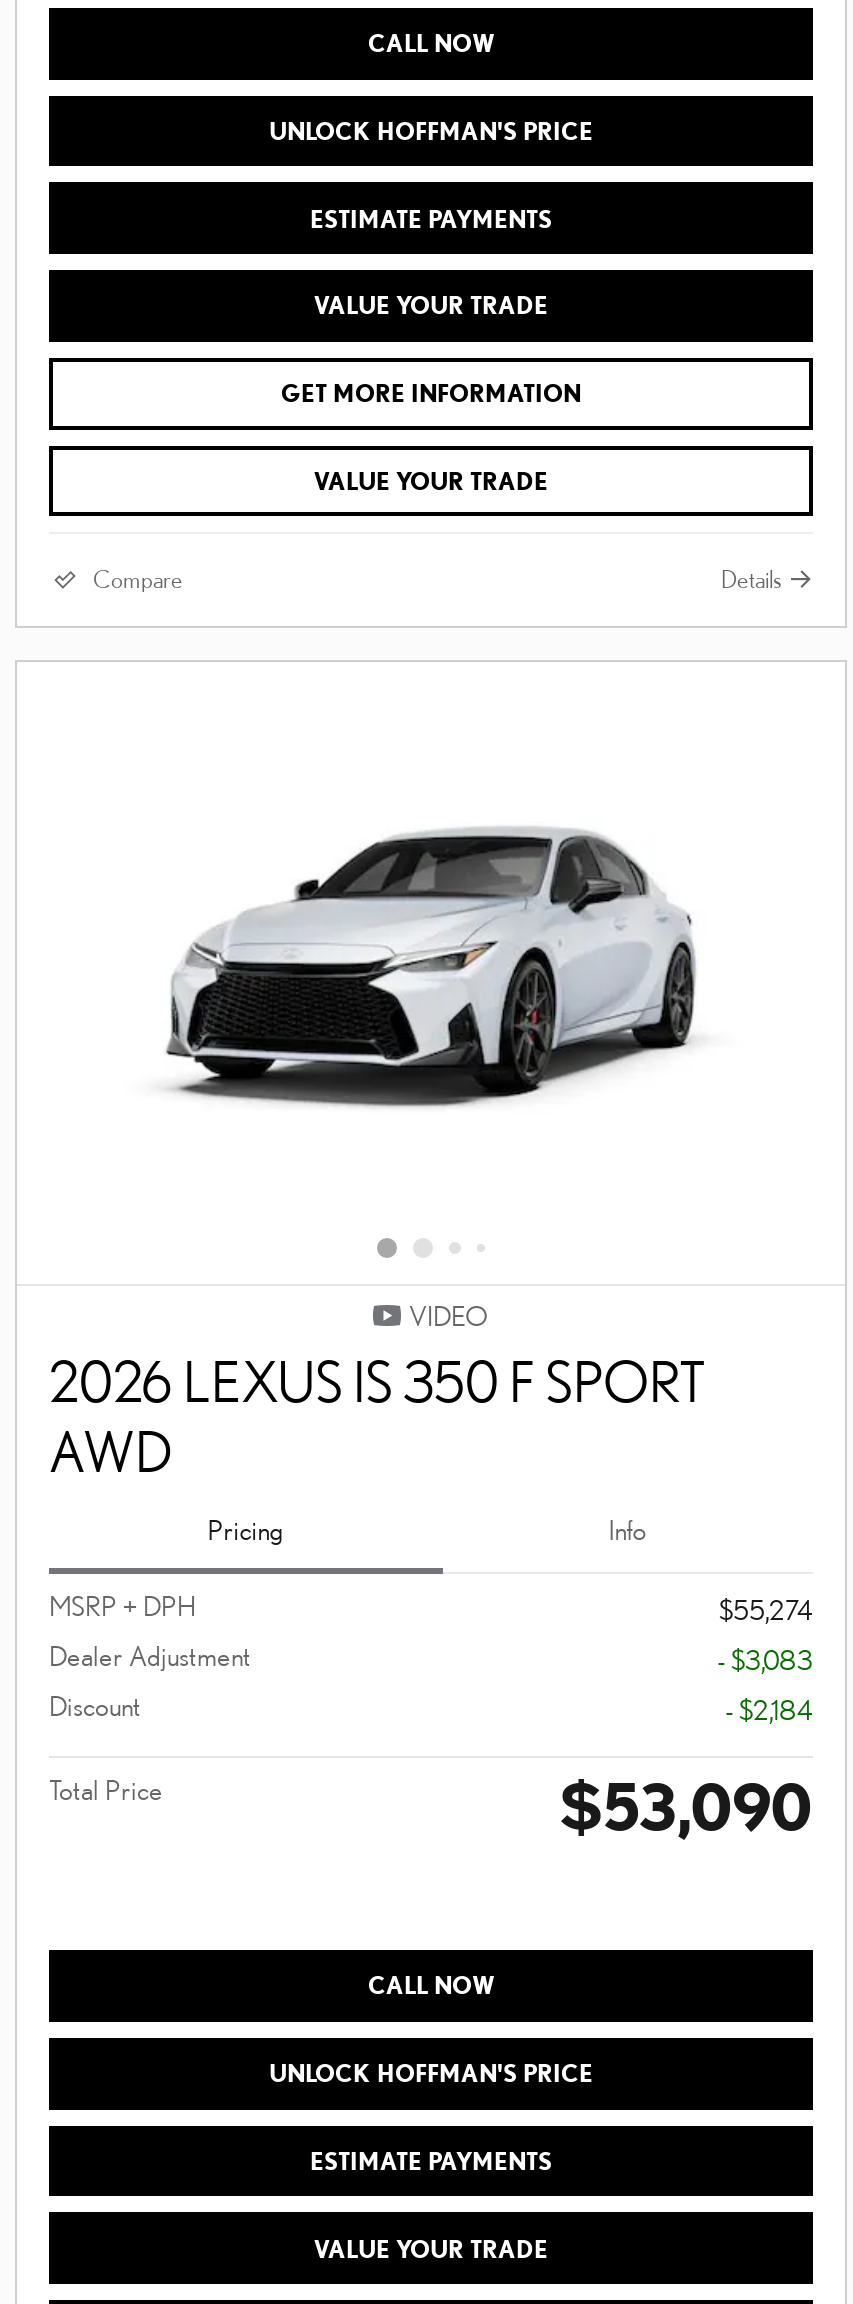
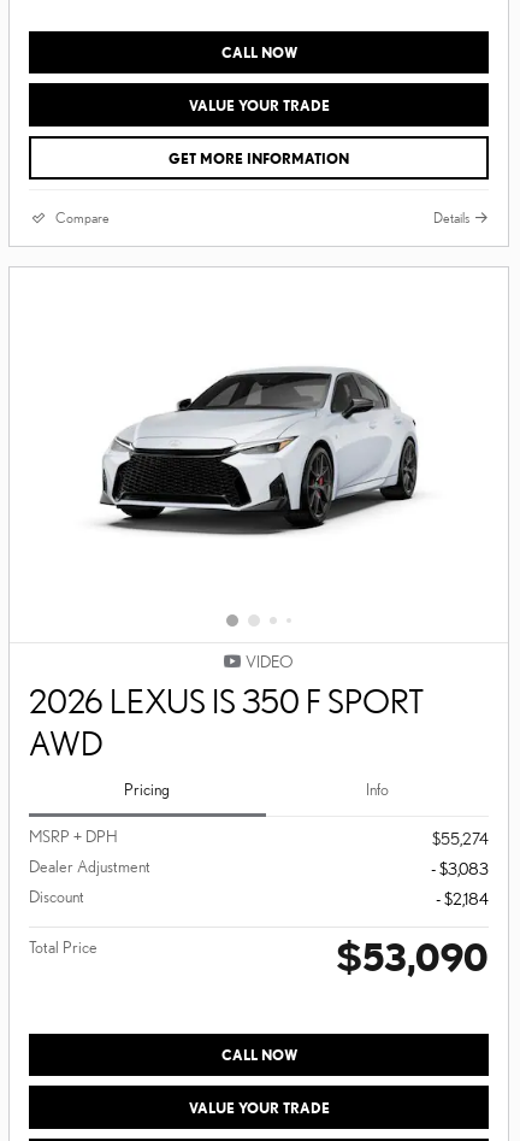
- UNLOCK HOFFMAN'S PRICE
- ESTIMATE PAYMENTS

- VALUE YOUR TRADE

- UNLOCK HOFFMAN'S PRICE
- ESTIMATE PAYMENTS
